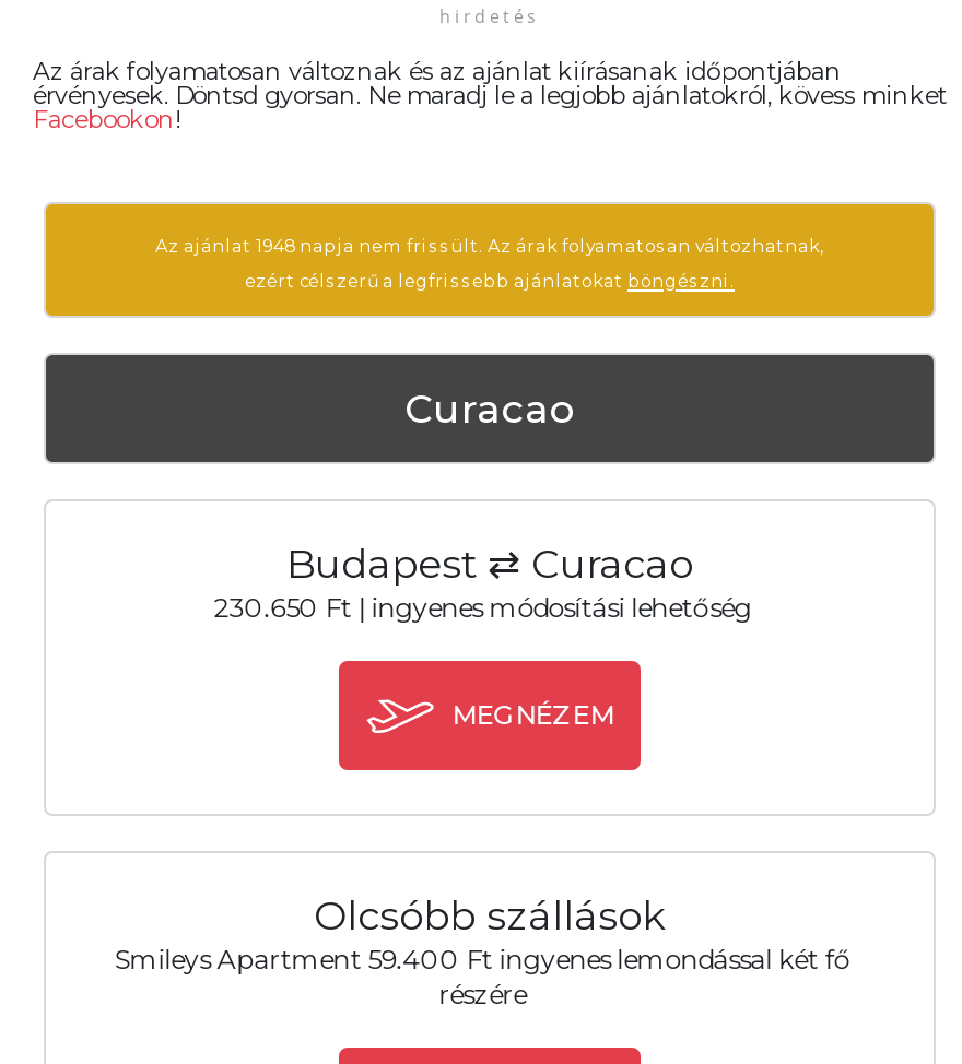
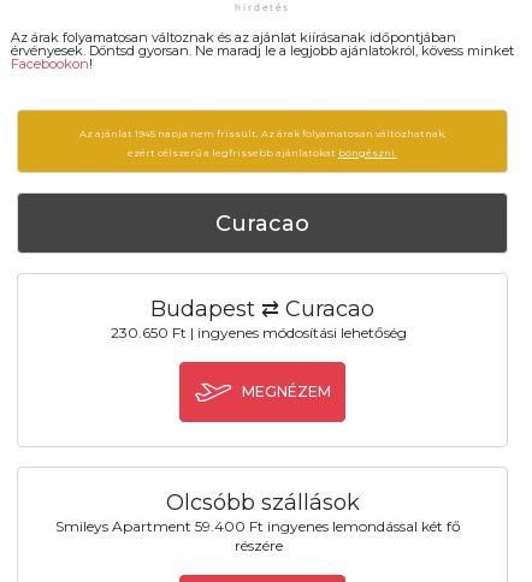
- Az ajánlat 1948 napja nem frissült. Az árak folyamatosan változhatnak,
+ Az ajánlat 1945 napja nem frissült. Az árak folyamatosan változhatnak,
